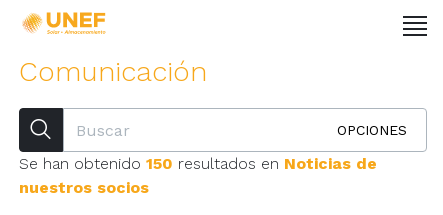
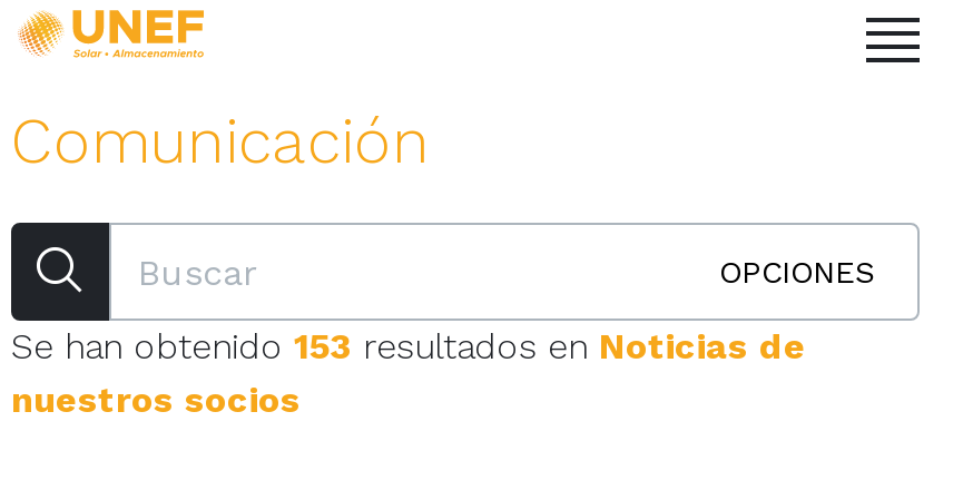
- Se han obtenido 150 resultados en Noticias de
+ Se han obtenido 153 resultados en Noticias de
